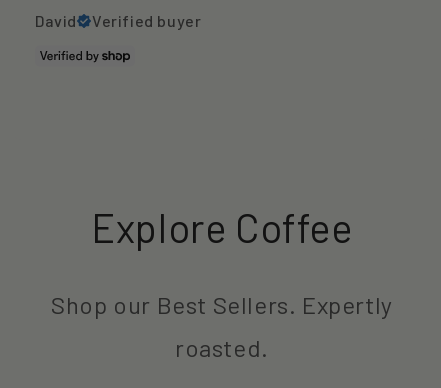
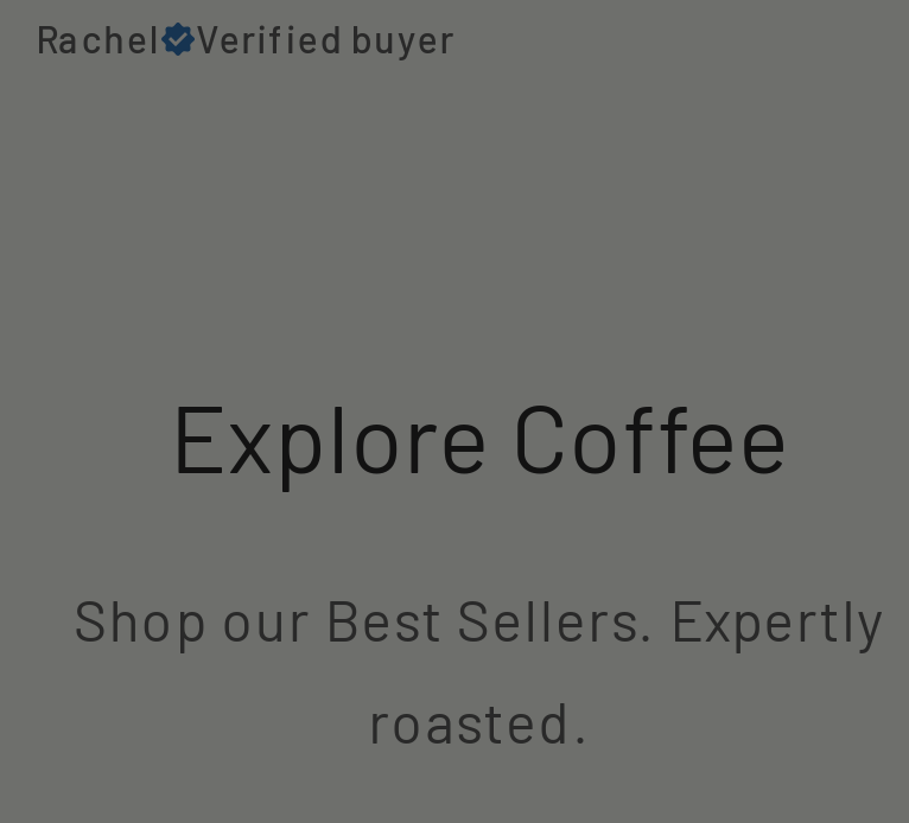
- David
+ Rachel
